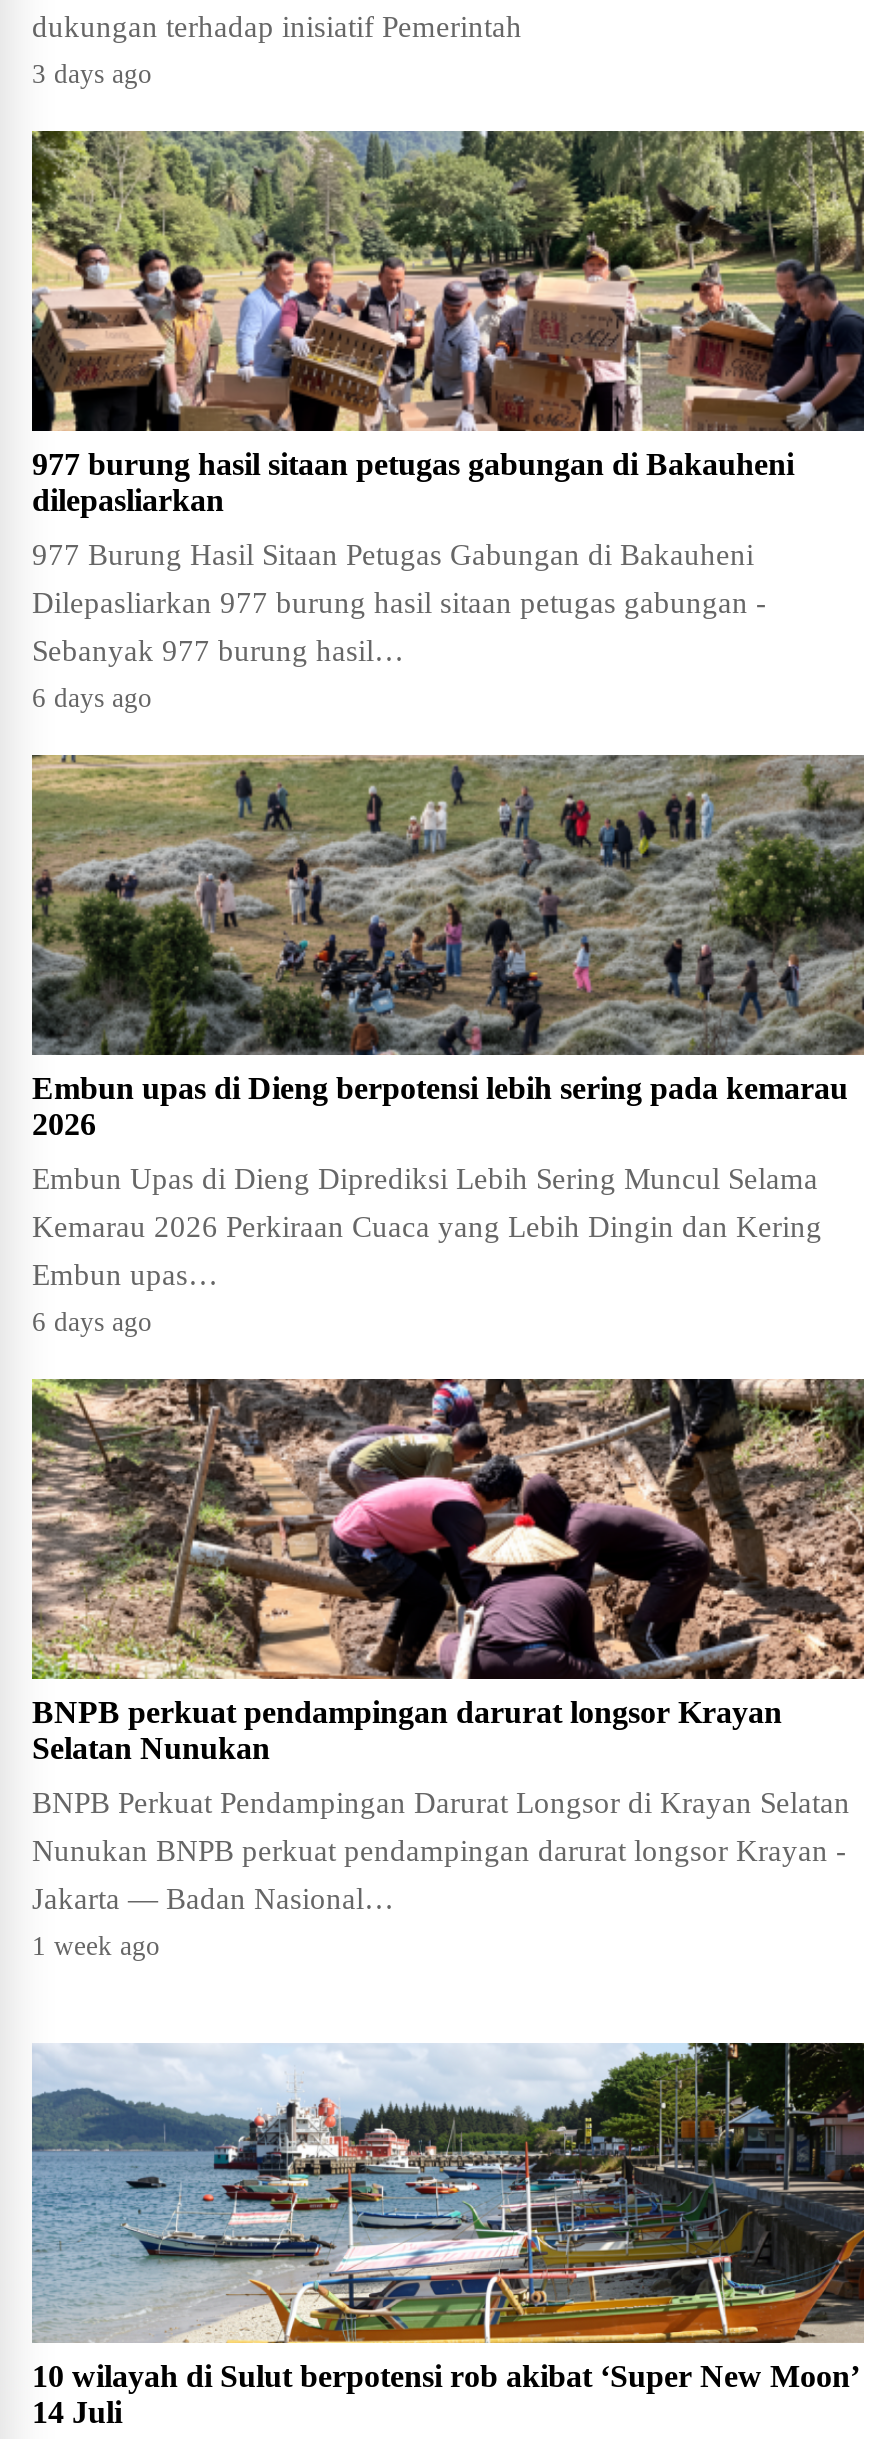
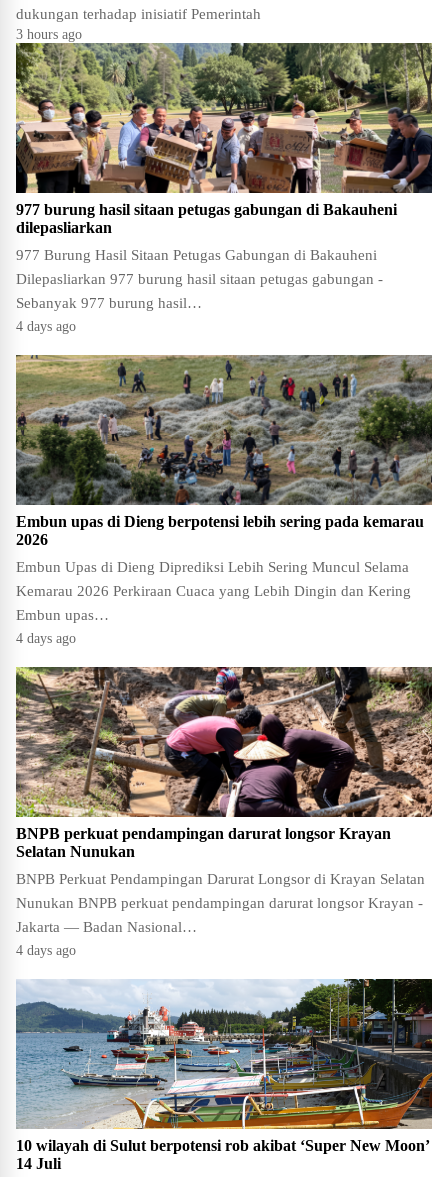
- 3 days ago
+ 3 hours ago

- 6 days ago
+ 4 days ago

- 6 days ago
+ 4 days ago

- 1 week ago
+ 4 days ago
